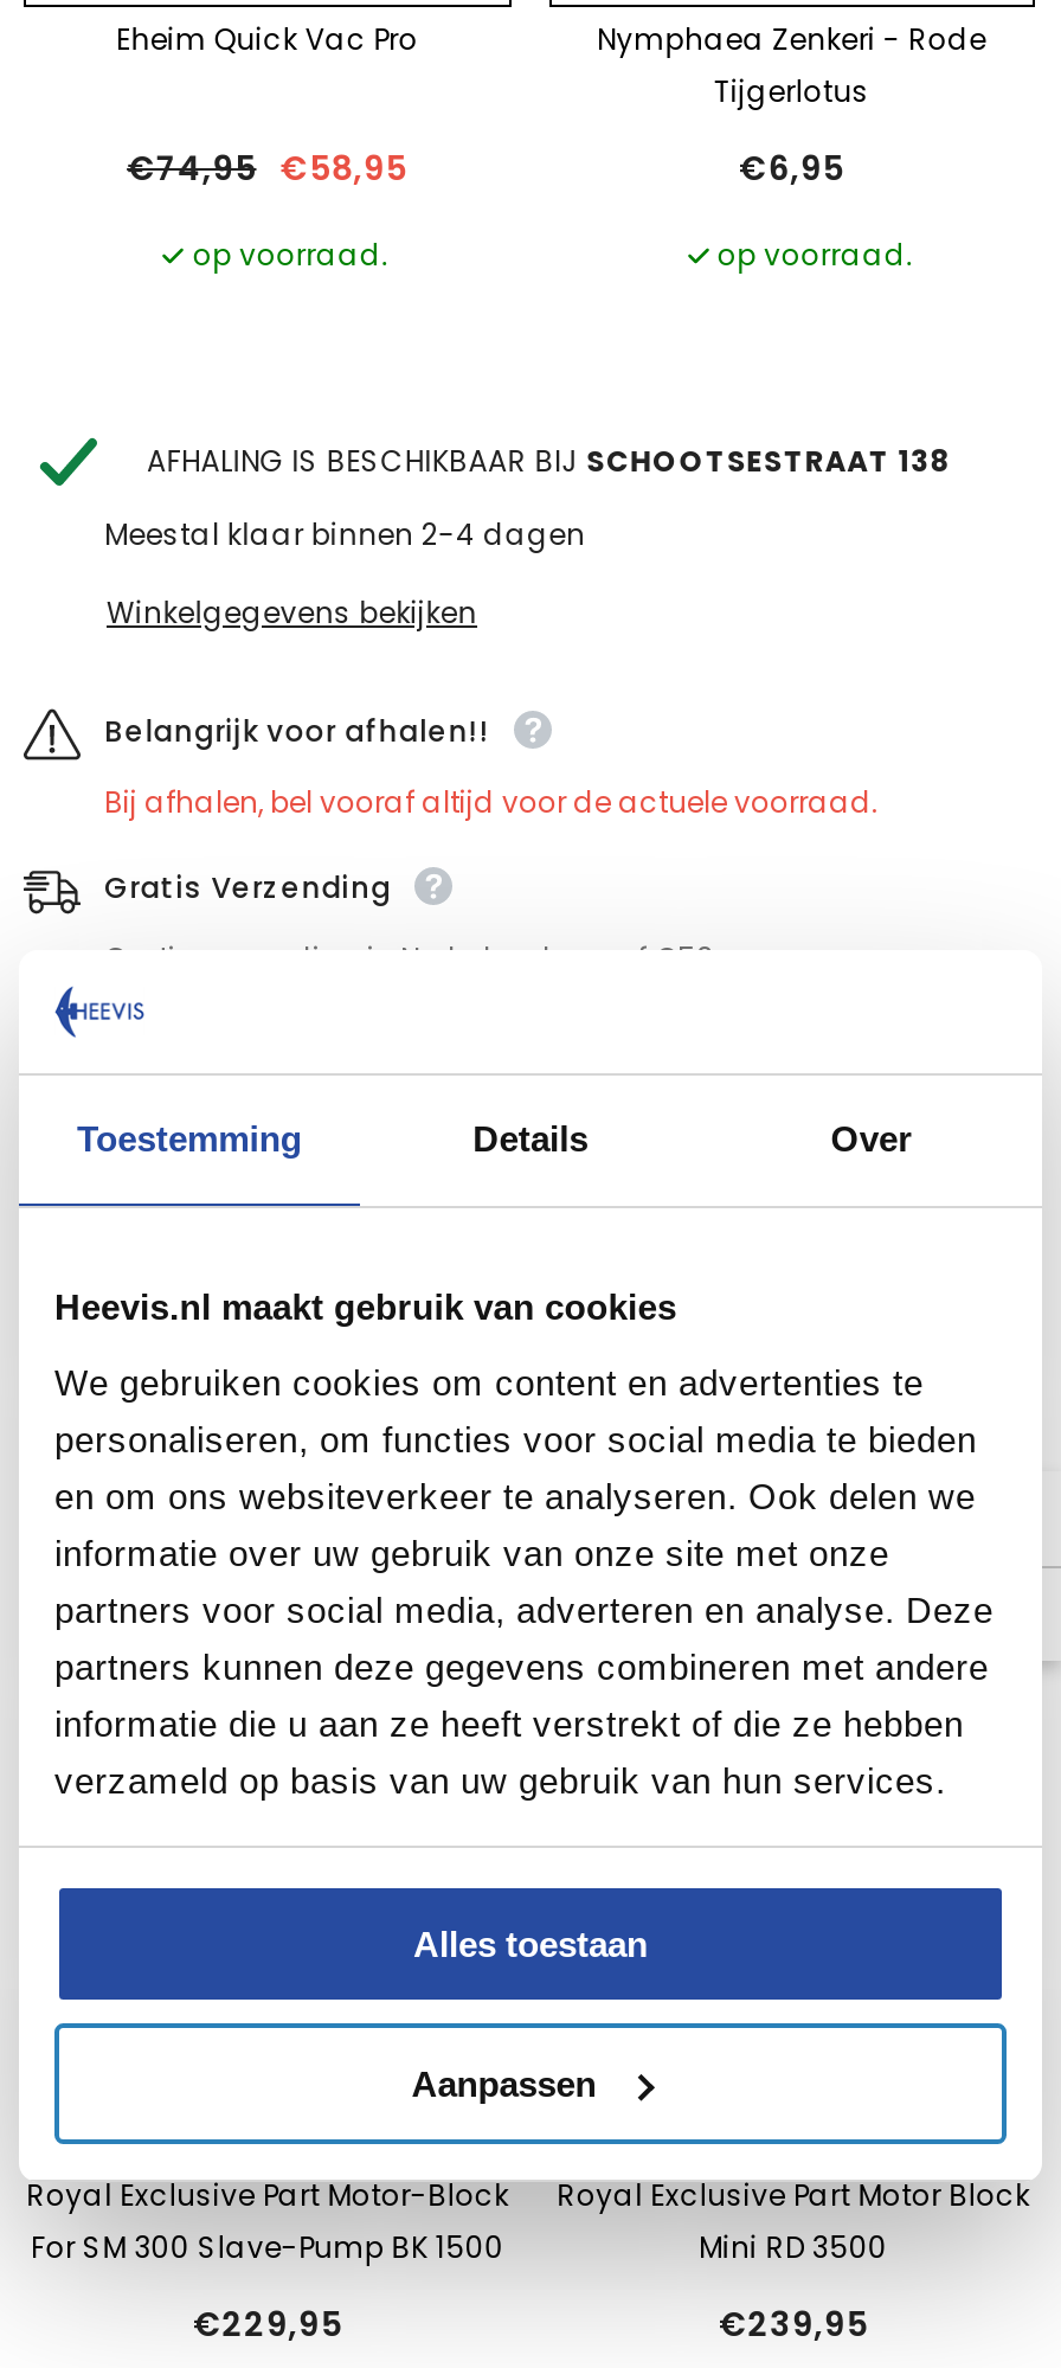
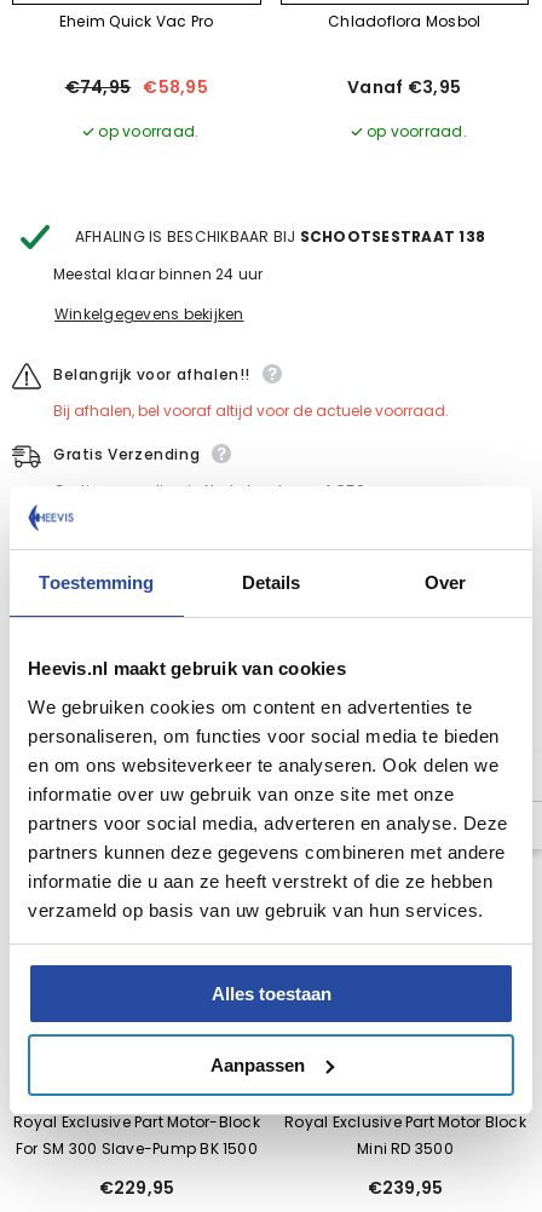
- Nymphaea Zenkeri - Rode
- Tijgerlotus
+ Chladoflora Mosbol

- €6,95
+ Vanaf €3,95

- Meestal klaar binnen 2-4 dagen
+ Meestal klaar binnen 24 uur
